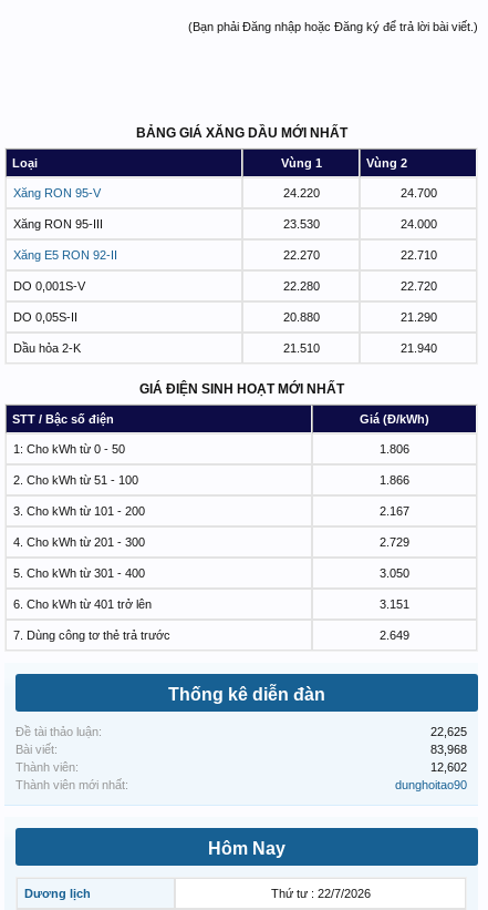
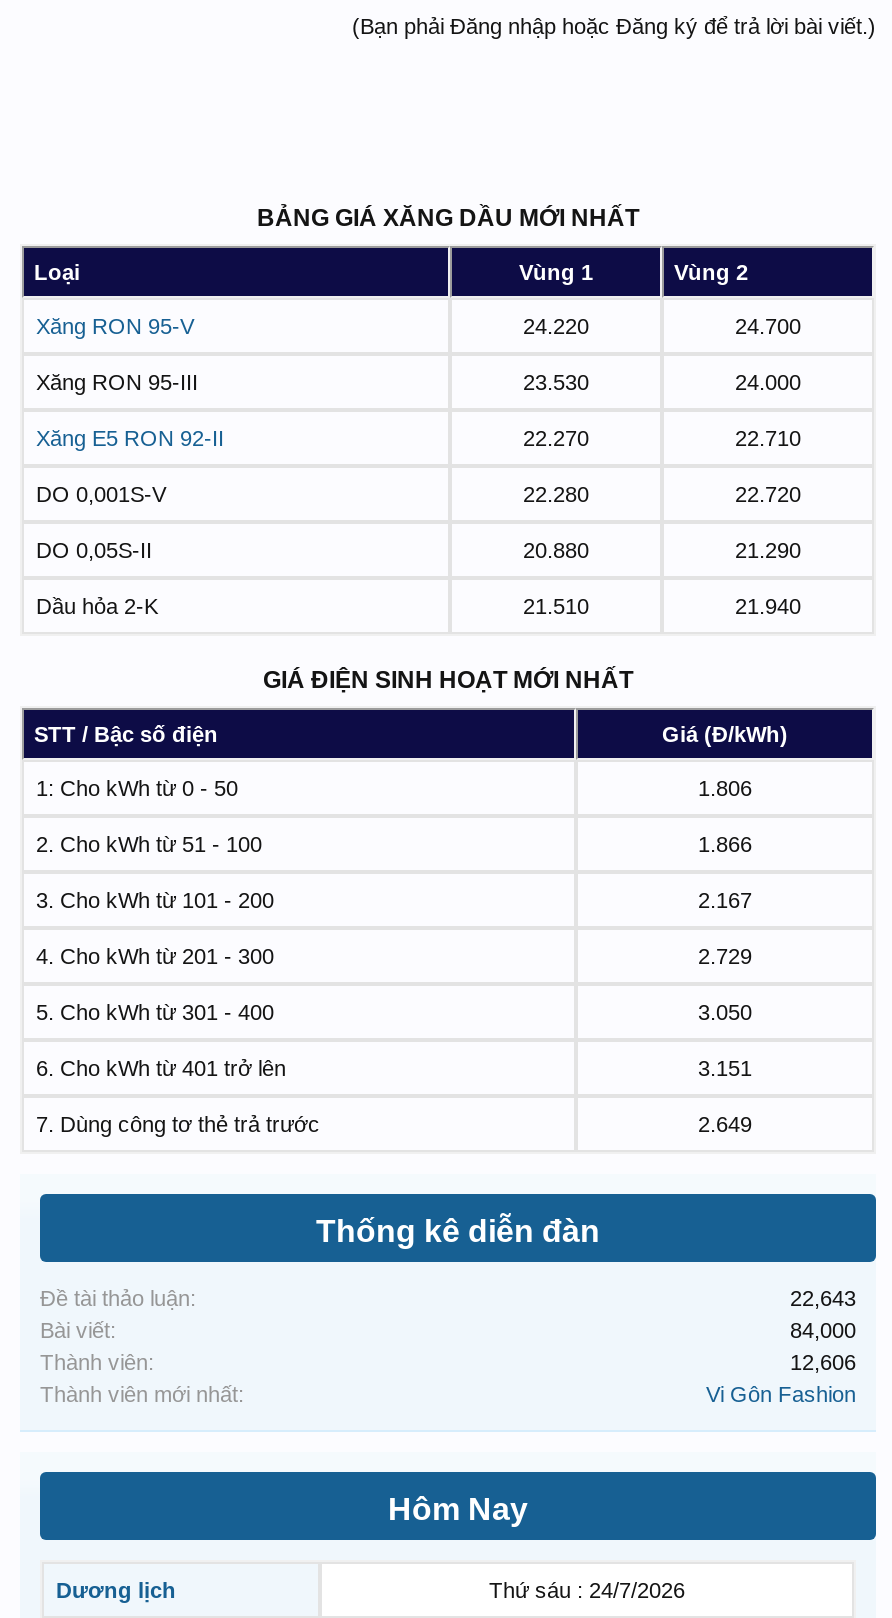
- 22,625
+ 22,643

- 83,968
+ 84,000

- 12,602
+ 12,606

- dunghoitao90
+ Vi Gôn Fashion

- Thứ tư : 22/7/2026
+ Thứ sáu : 24/7/2026
